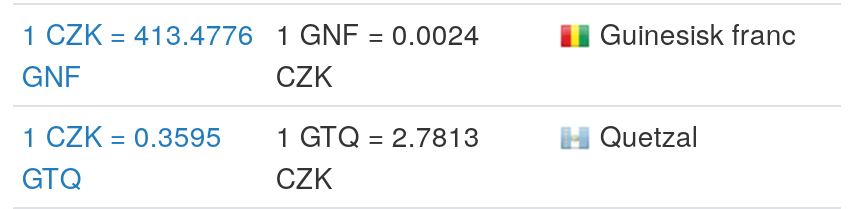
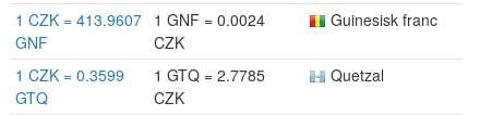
- 1 CZK = 413.4776 1 GNF = 0.0024
+ 1 CZK = 413.9607 1 GNF = 0.0024

- 1 CZK = 0.3595
+ 1 CZK = 0.3599

- 1 GTQ = 2.7813
+ 1 GTQ = 2.7785
